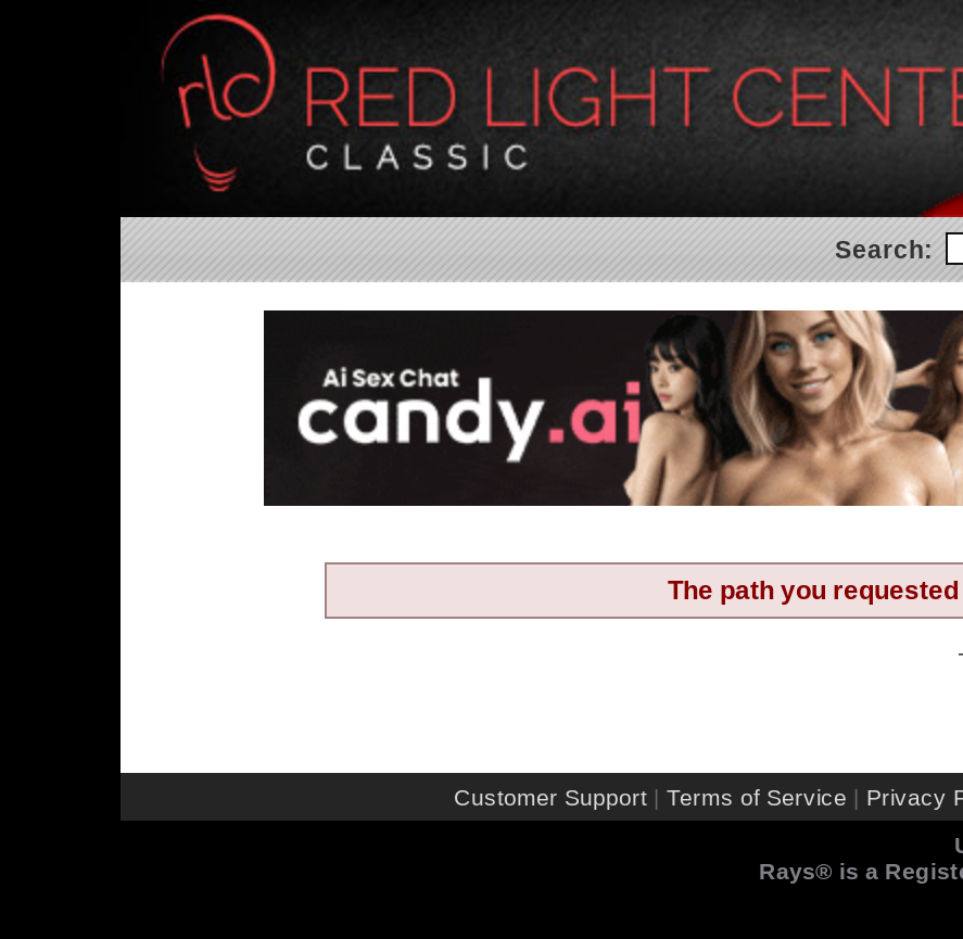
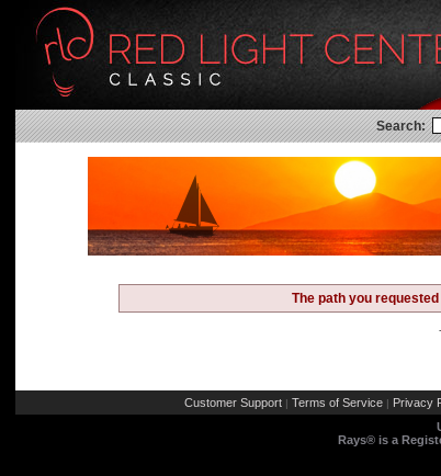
- [image]
+ [image]
